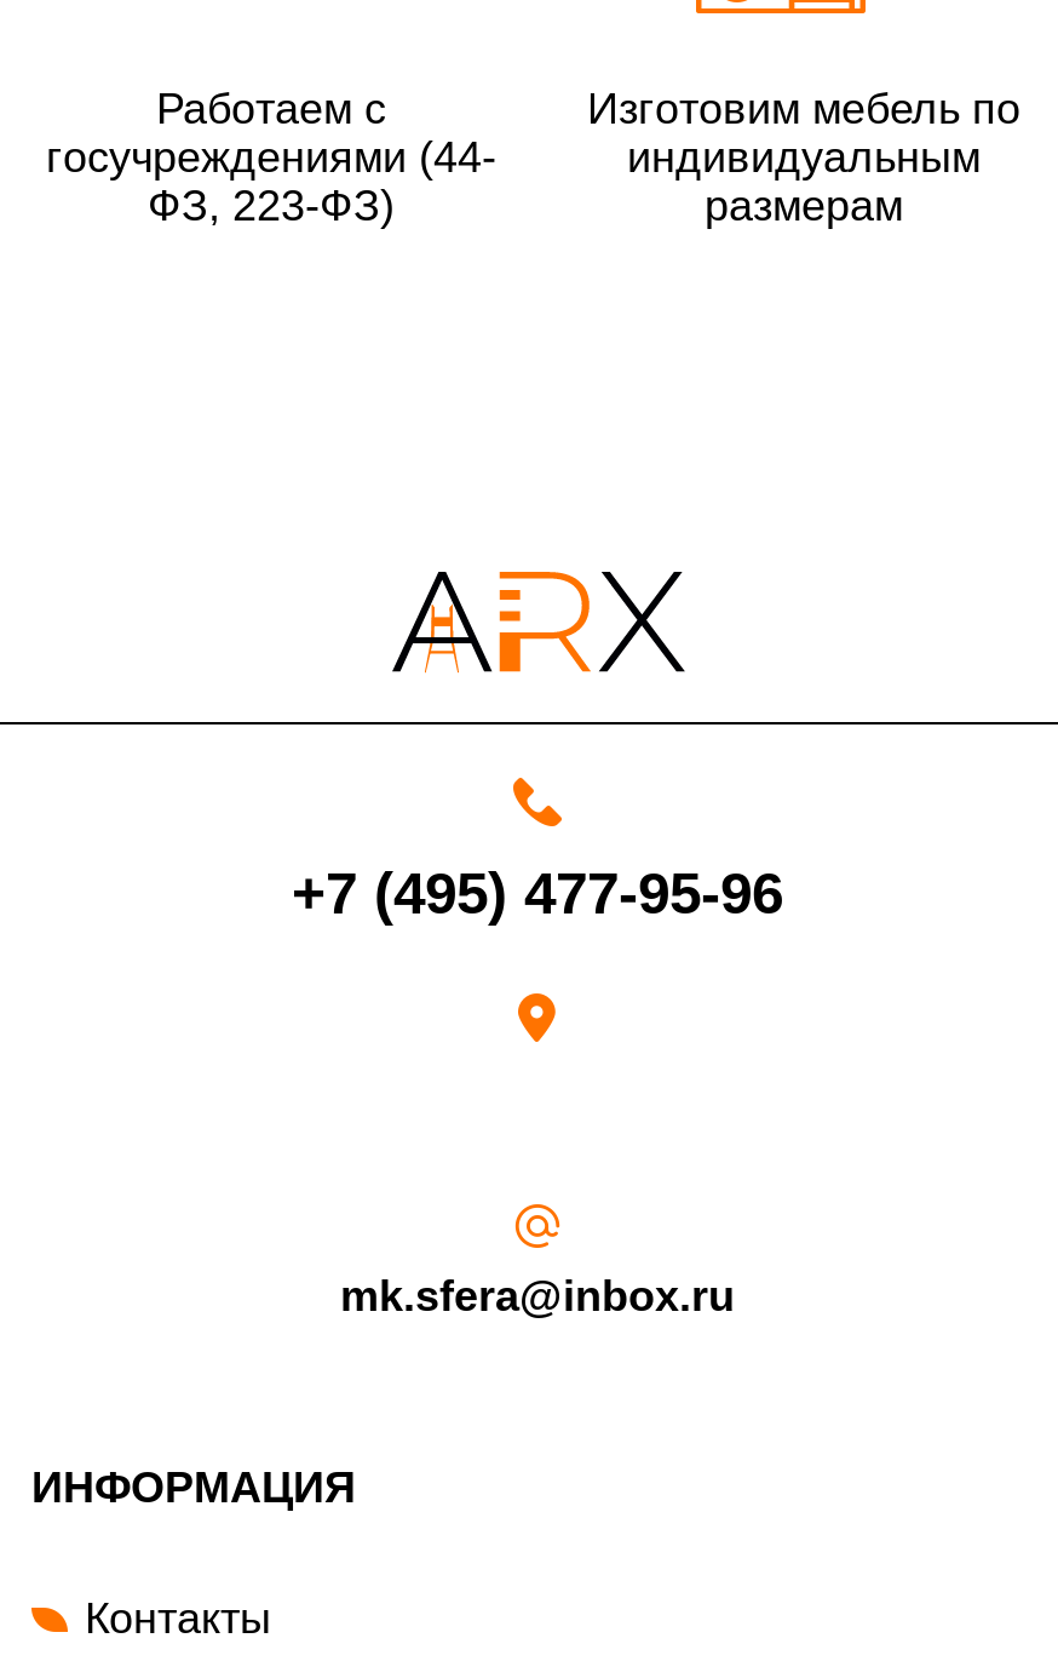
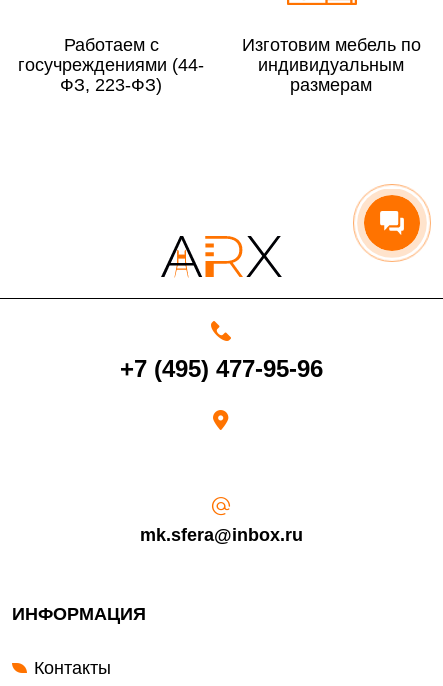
+ [image]
